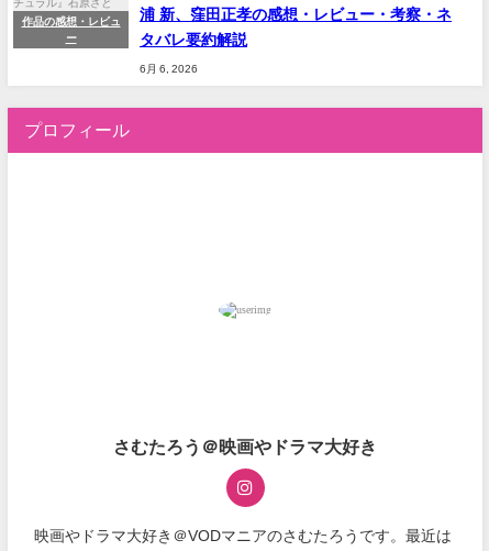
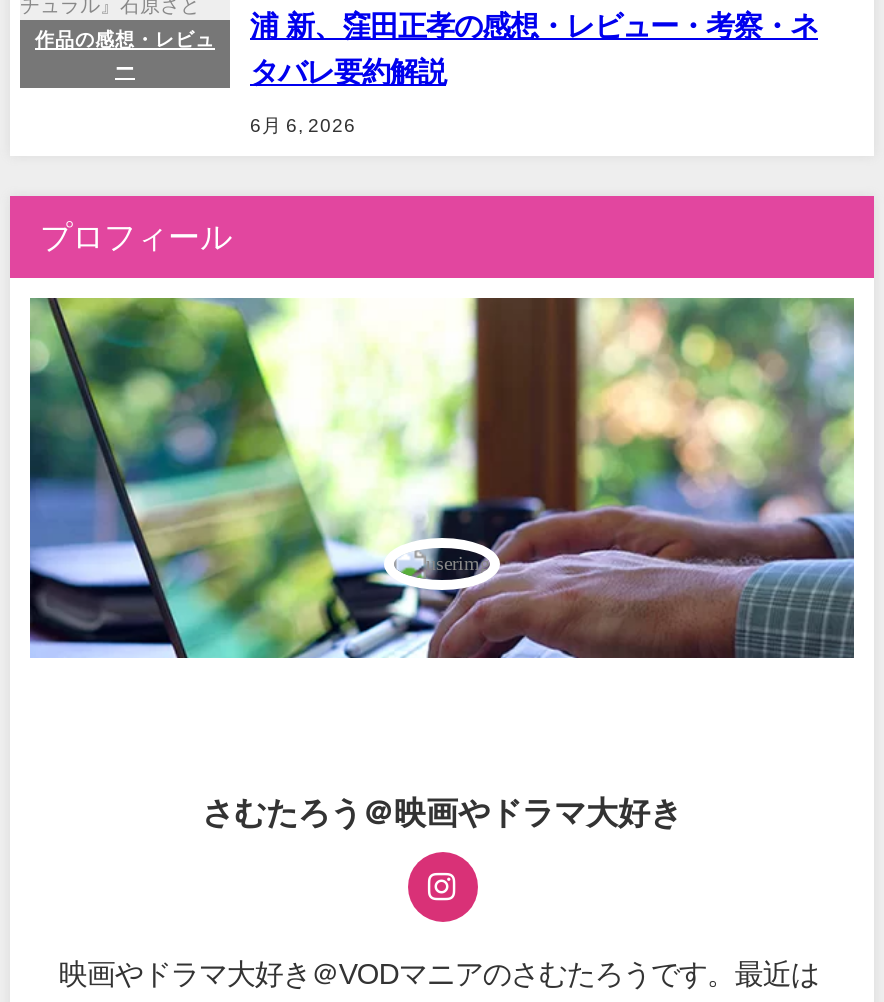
+ [image]
